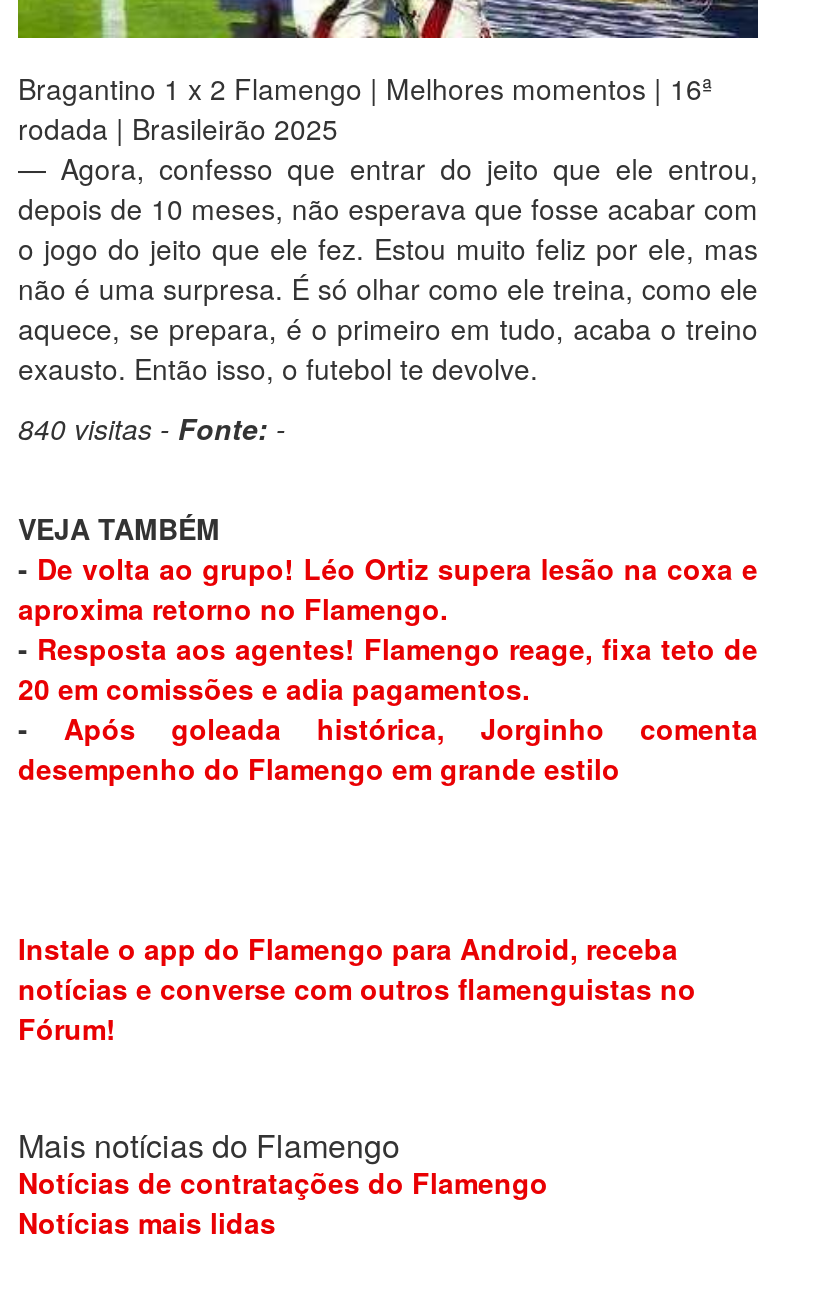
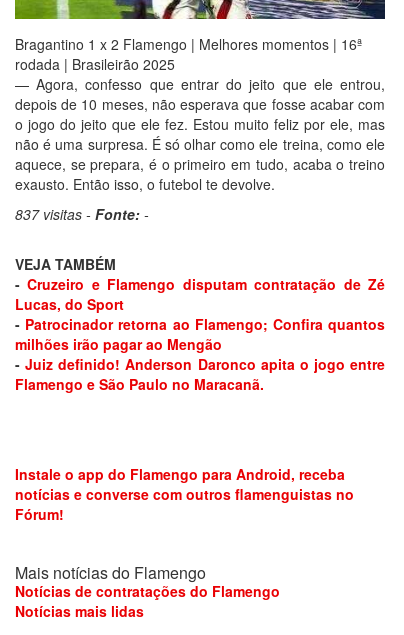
- 840 visitas - Fonte: -
+ 837 visitas - Fonte: -

- - De volta ao grupo! Léo Ortiz supera lesão na coxa e
- aproxima retorno no Flamengo.
- - Resposta aos agentes! Flamengo reage, fixa teto de
- 20 em comissões e adia pagamentos.
- - Após goleada histórica, Jorginho comenta
- desempenho do Flamengo em grande estilo
+ - Cruzeiro e Flamengo disputam contratação de Zé
+ Lucas, do Sport
+ - Patrocinador retorna ao Flamengo; Confira quantos
+ milhões irão pagar ao Mengão
+ - Juiz definido! Anderson Daronco apita o jogo entre
+ Flamengo e São Paulo no Maracanã.
